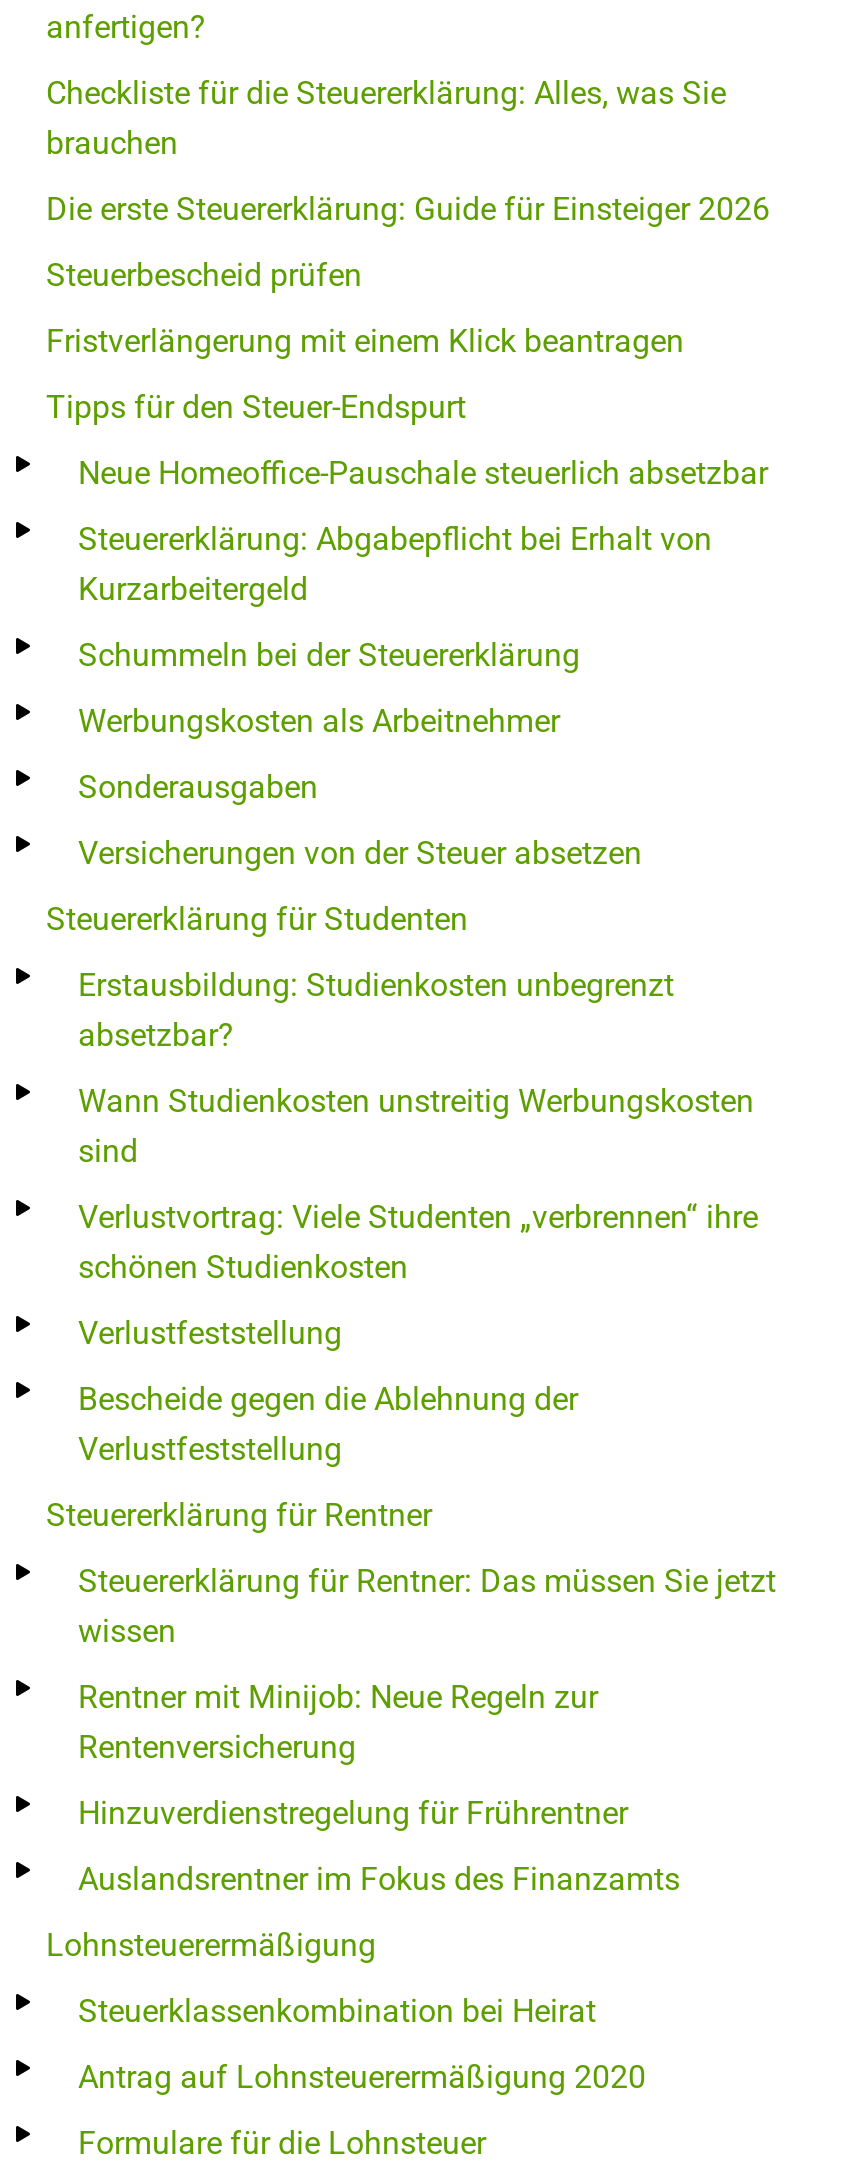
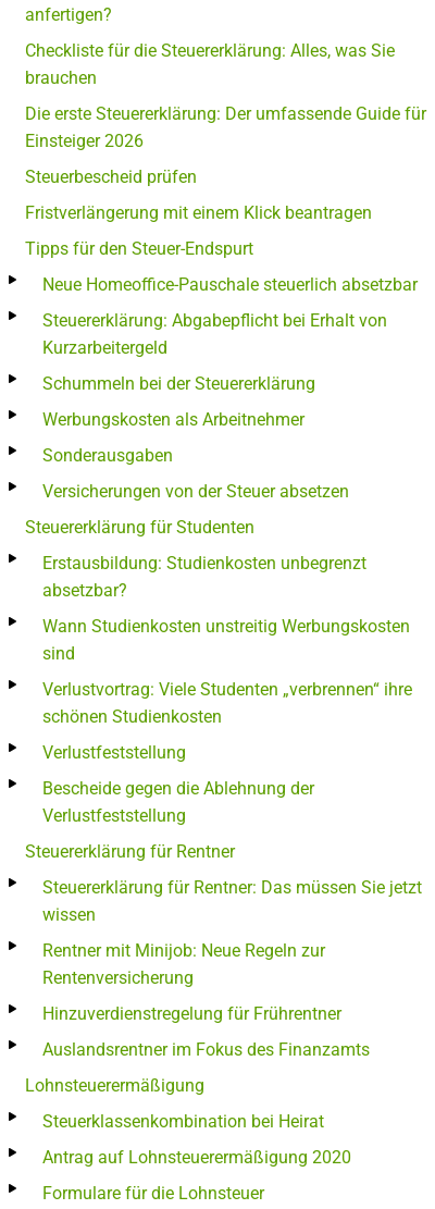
- Die erste Steuererklärung: Guide für Einsteiger 2026
+ Die erste Steuererklärung: Der umfassende Guide für
+ Einsteiger 2026
